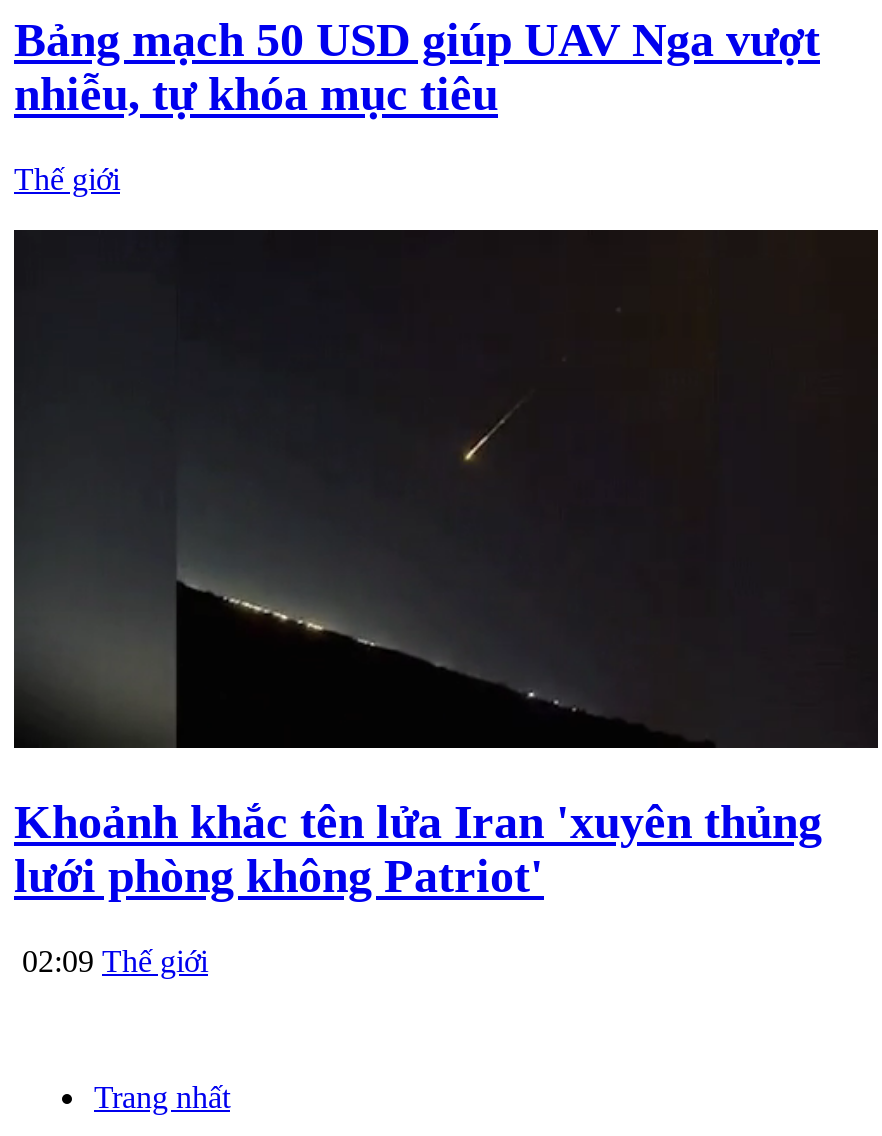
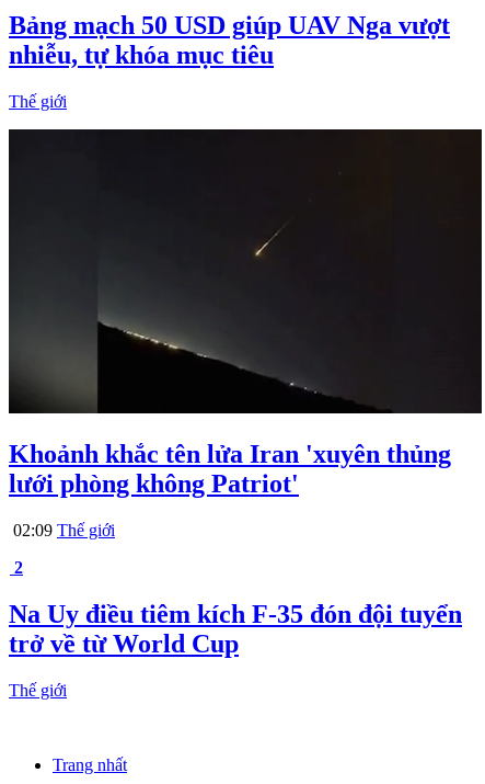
+ 2
+ Na Uy điều tiêm kích F-35 đón đội tuyển
+ trở về từ World Cup
+ Thế giới
